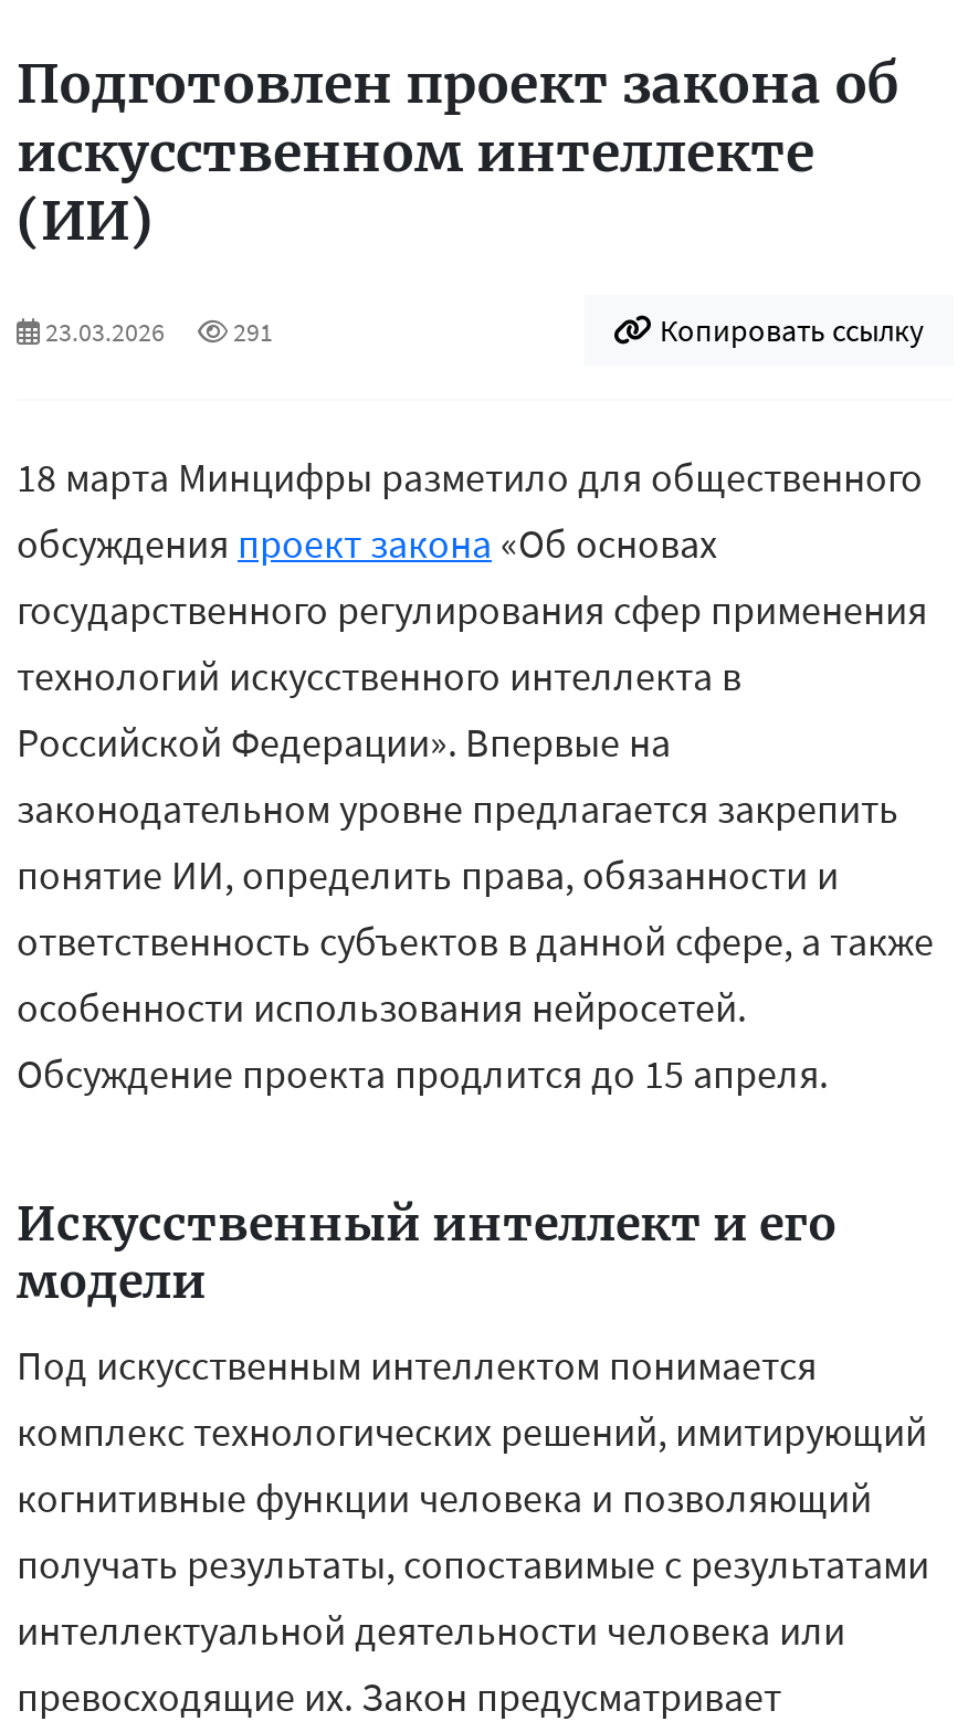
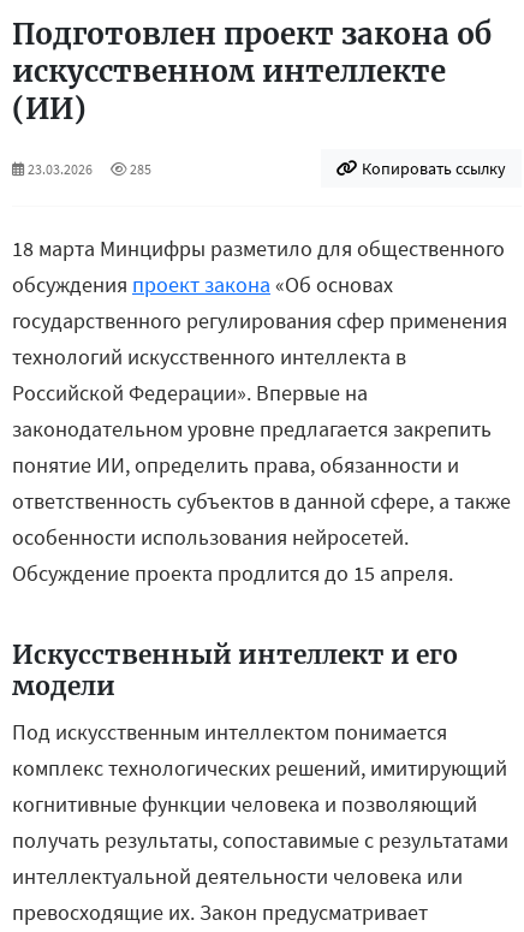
- 291
+ 285
